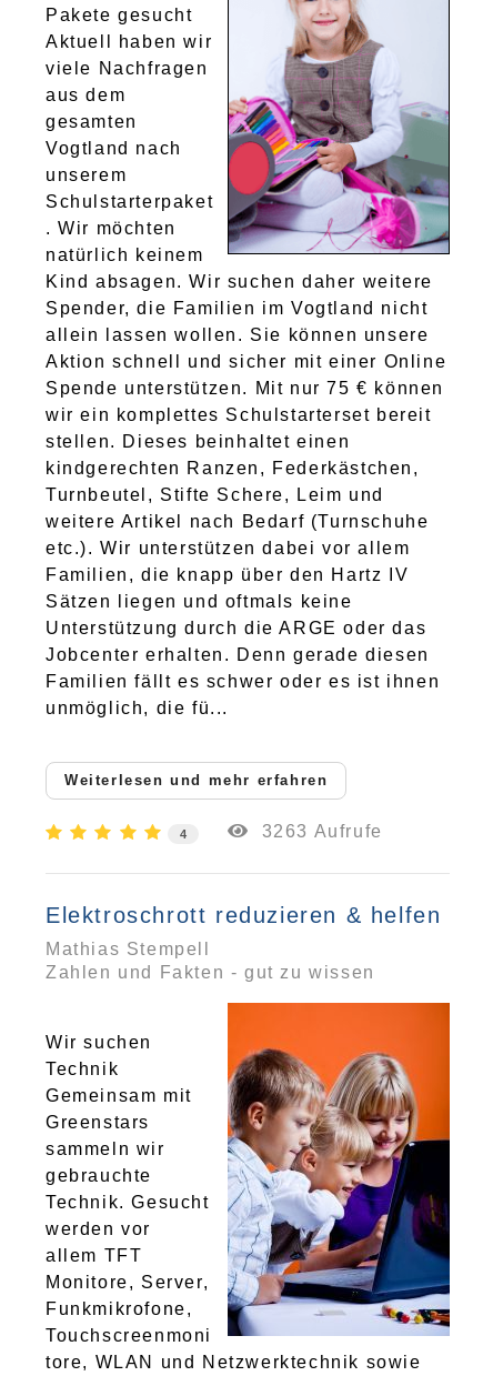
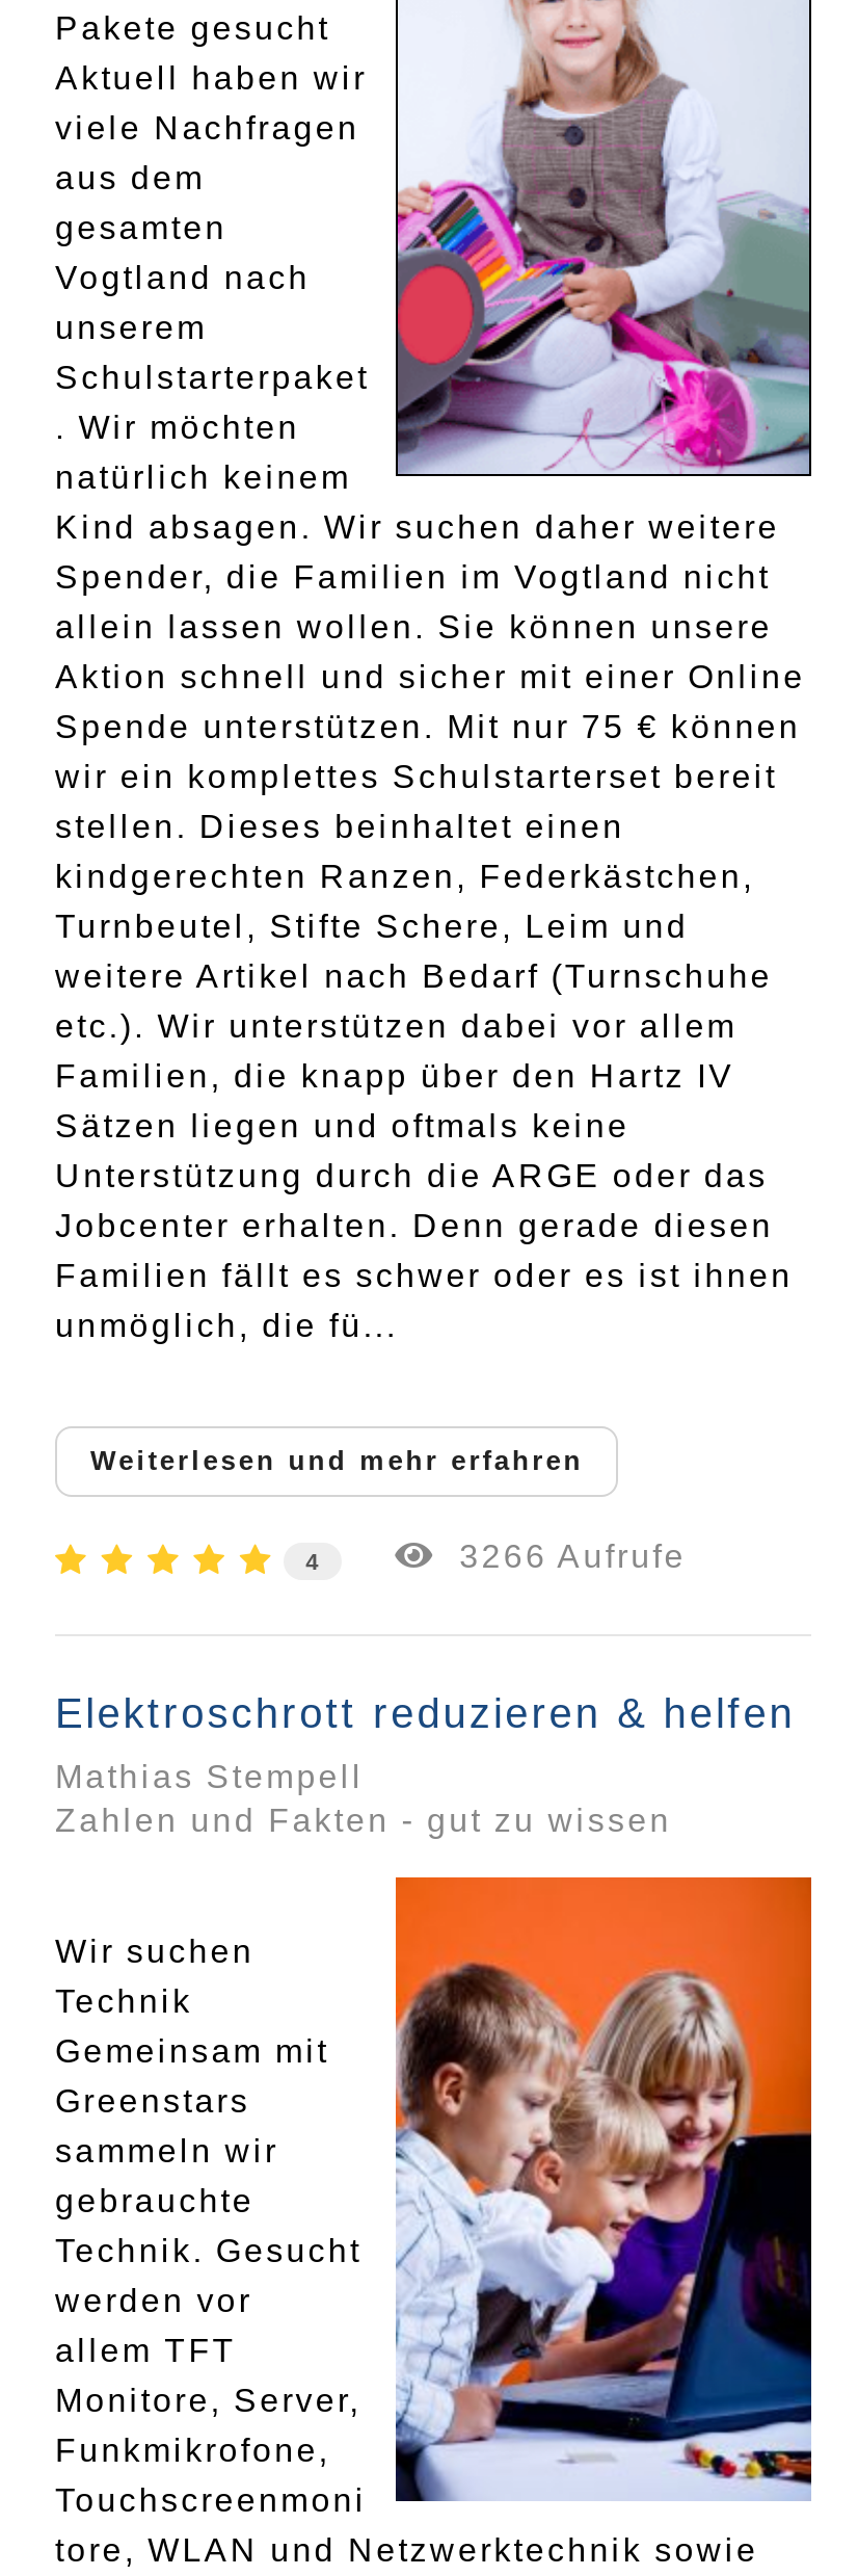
- 3263 Aufrufe
+ 3266 Aufrufe
